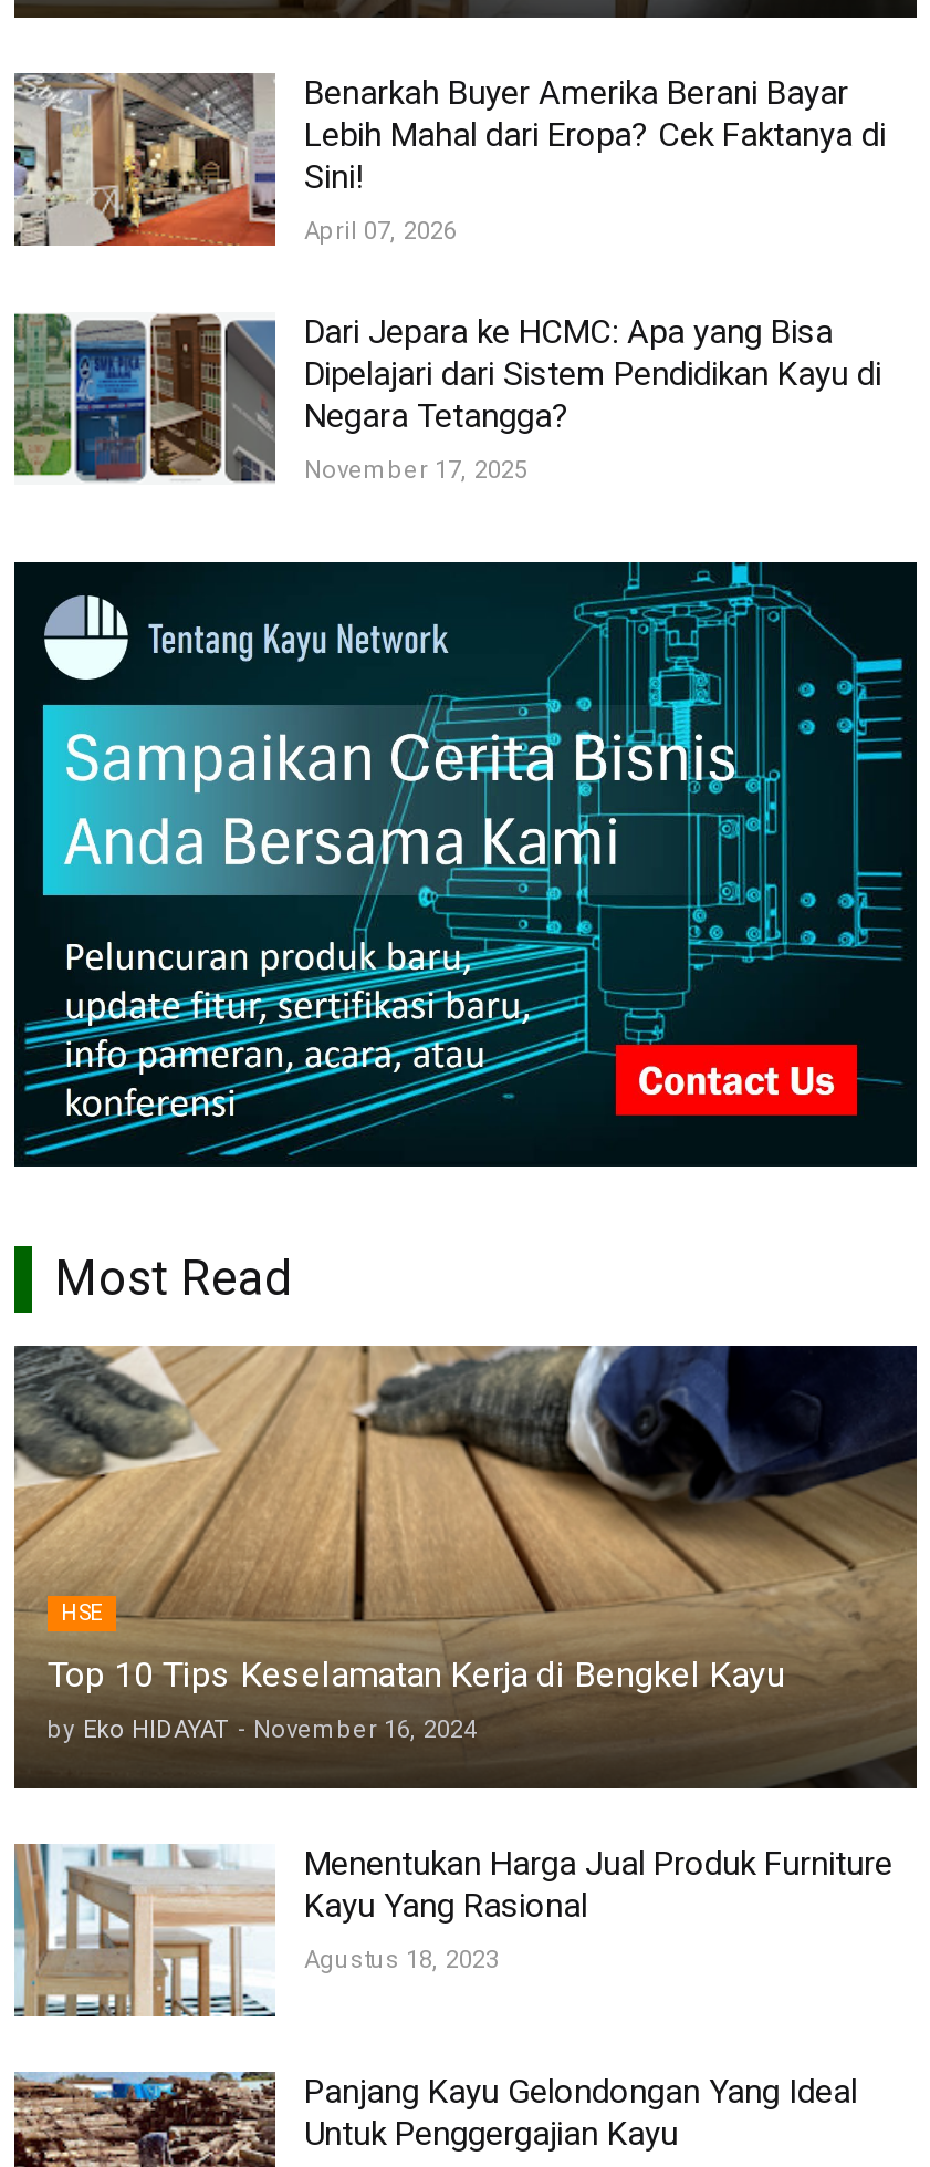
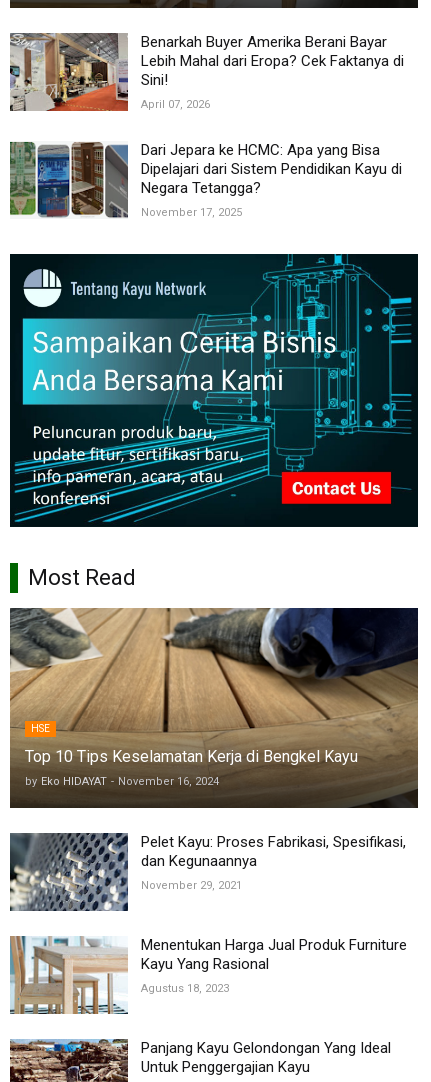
+ [image]
+ Pelet Kayu: Proses Fabrikasi, Spesifikasi,
+ dan Kegunaannya
+ November 29, 2021
